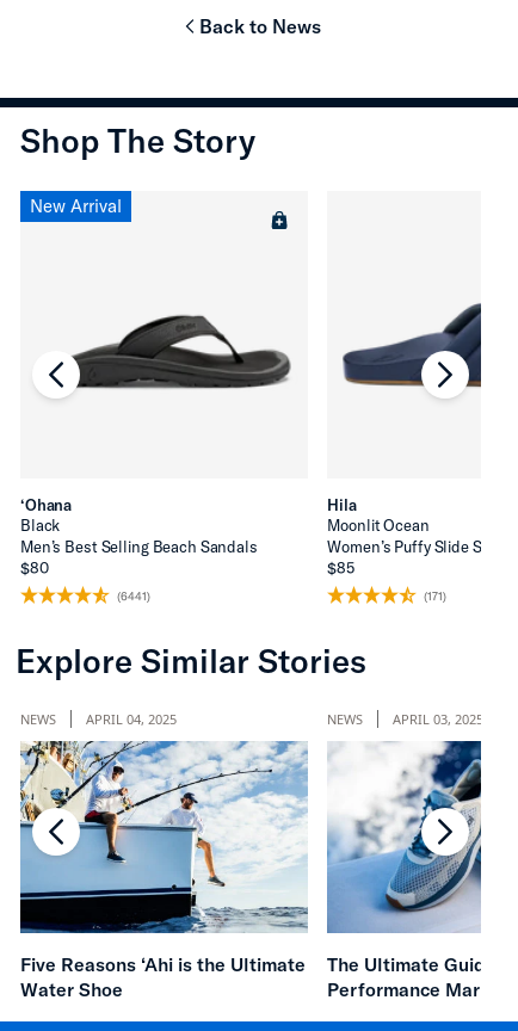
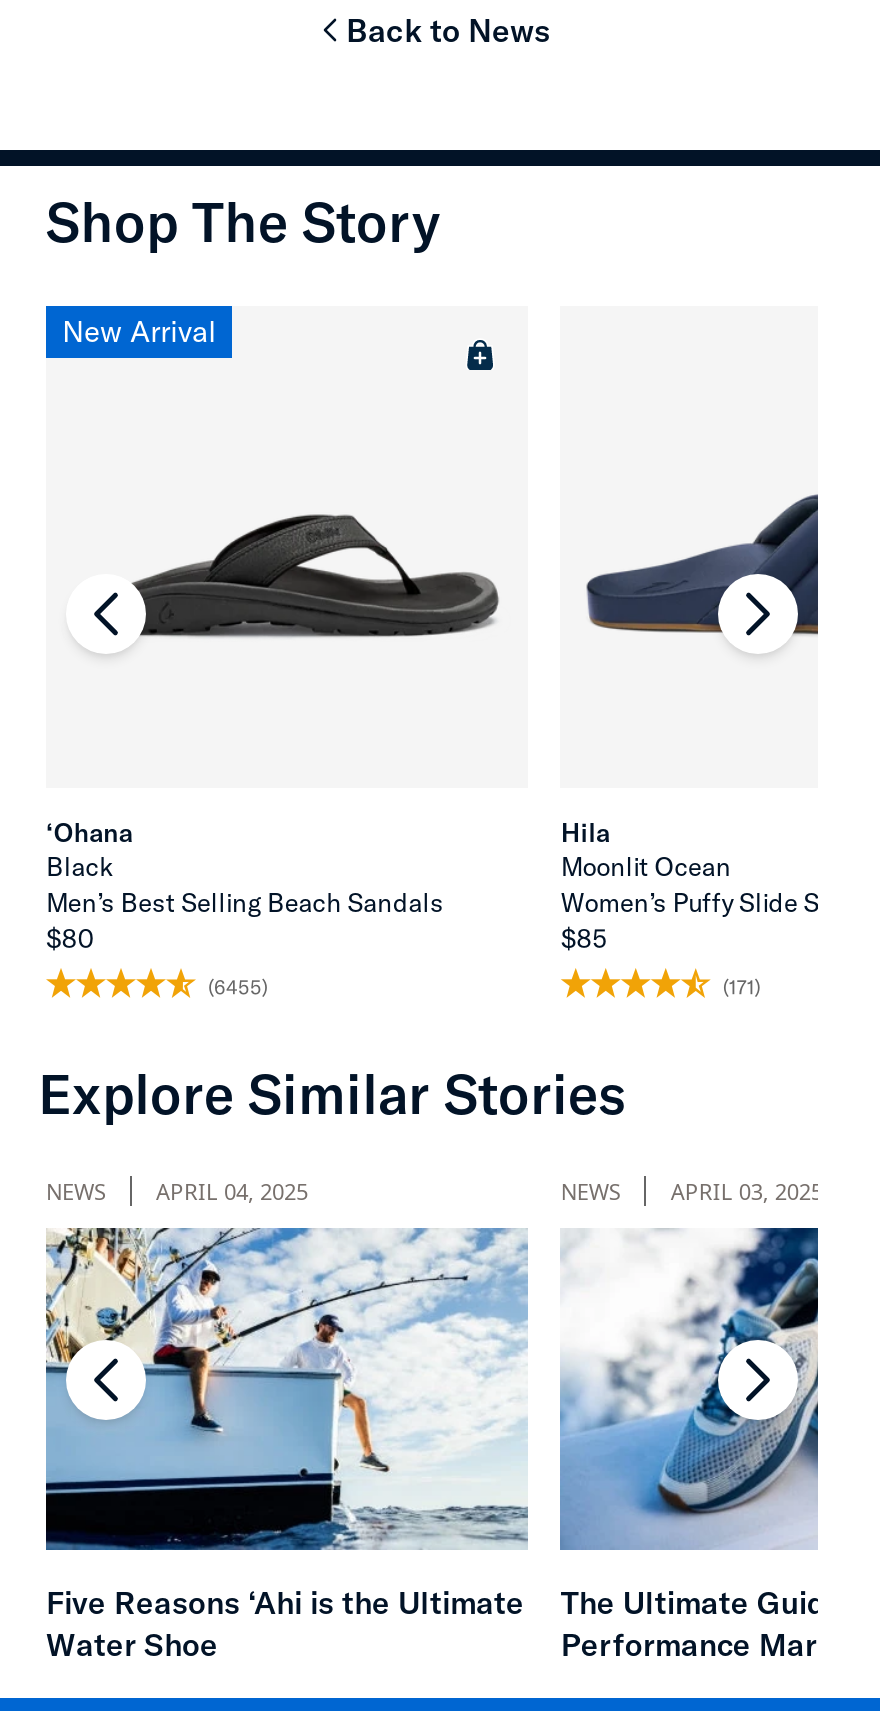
- (6441)
+ (6455)
